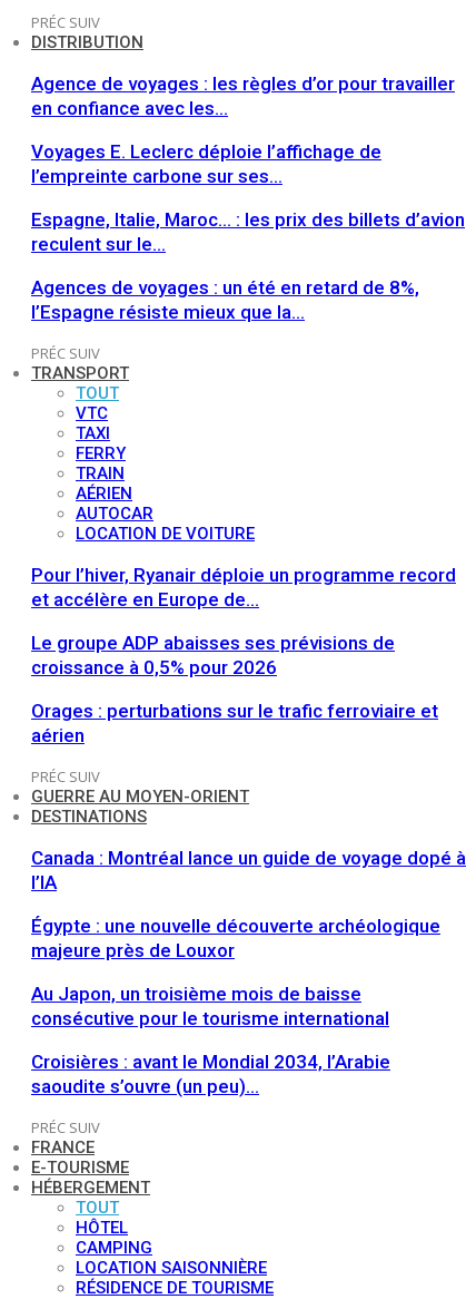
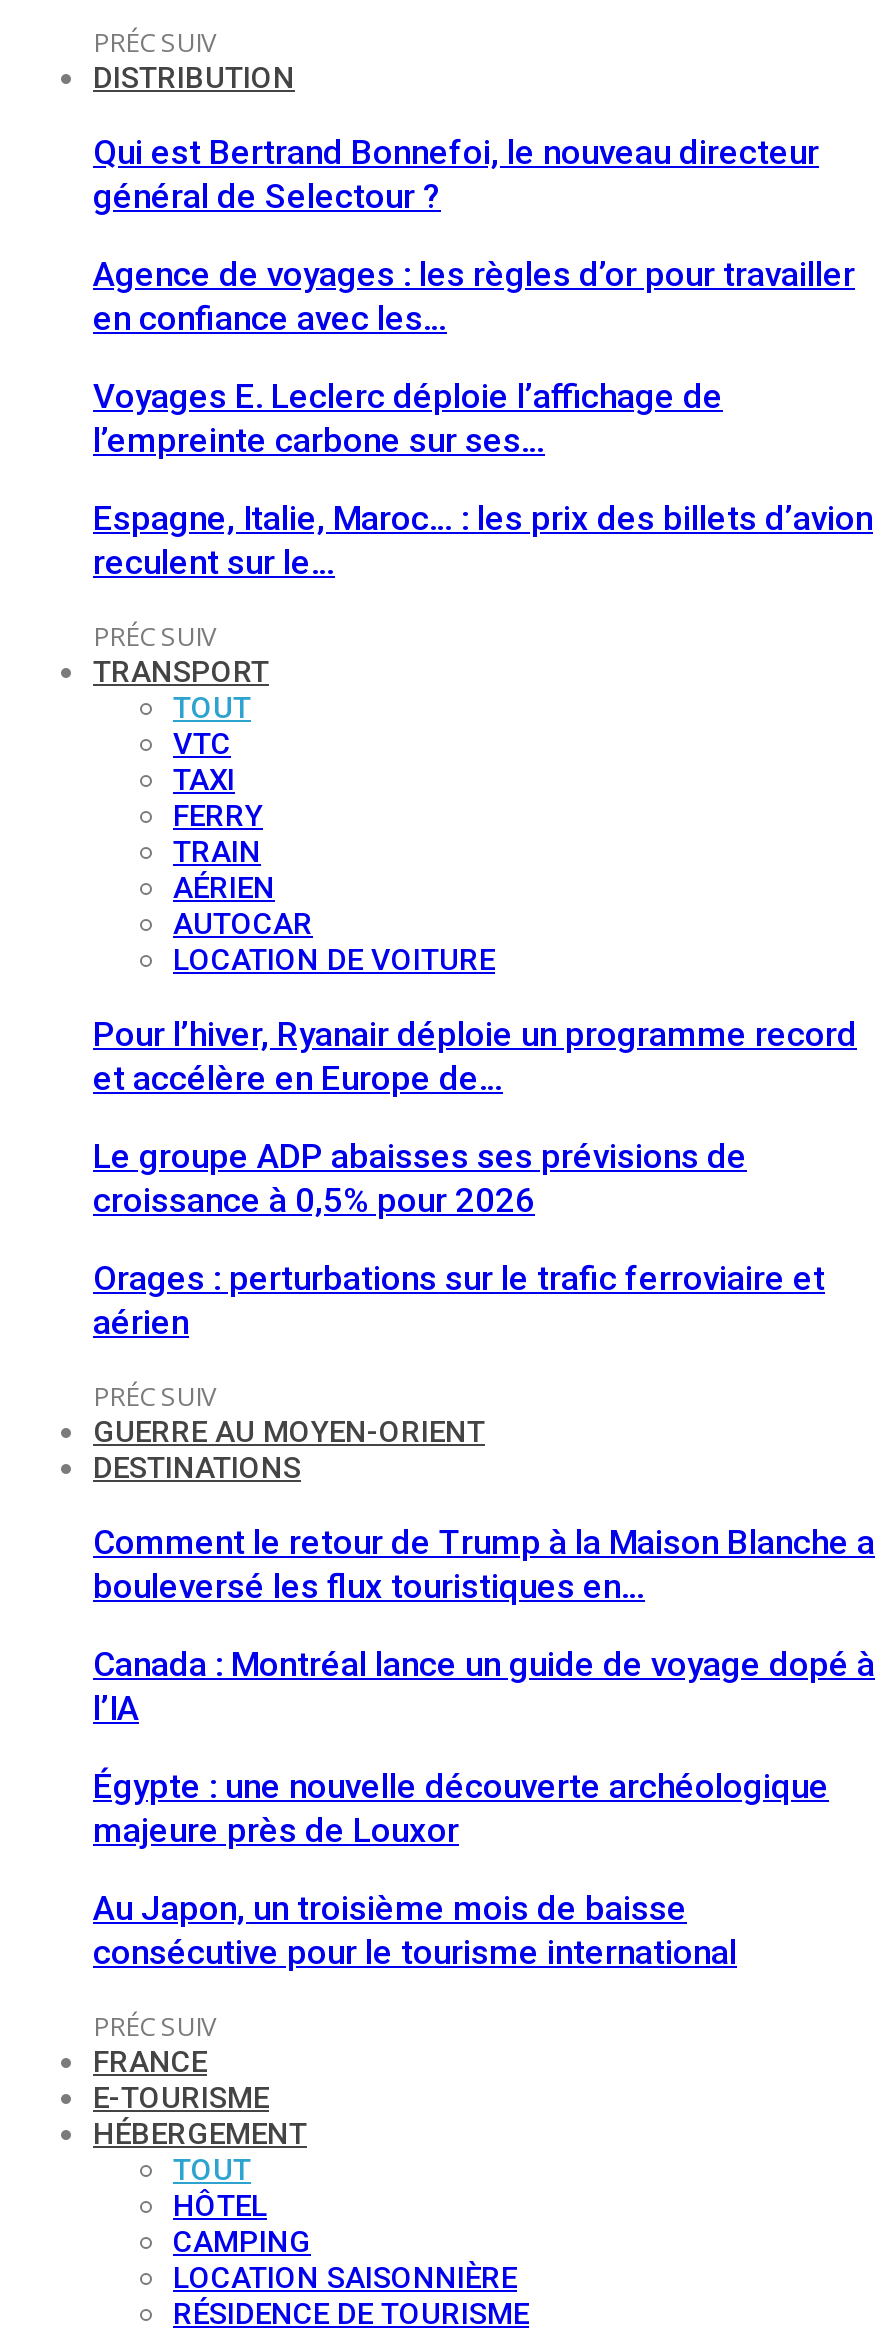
+ Qui est Bertrand Bonnefoi, le nouveau directeur
+ général de Selectour ?

moved down: Agence de voyages : les règles d’or pour travailler | en confiance avec les… | Voyages E. Leclerc déploie l’affichage de | l’empreinte carbone sur ses… | Espagne, Italie, Maroc… : les prix des billets d’avion | reculent sur le…

- Agences de voyages : un été en retard de 8%,
- l’Espagne résiste mieux que la…

+ Comment le retour de Trump à la Maison Blanche a
+ bouleversé les flux touristiques en…

moved down: Canada : Montréal lance un guide de voyage dopé à | l’IA | Égypte : une nouvelle découverte archéologique | majeure près de Louxor | Au Japon, un troisième mois de baisse | consécutive pour le tourisme international

- Croisières : avant le Mondial 2034, l’Arabie
- saoudite s’ouvre (un peu)…
